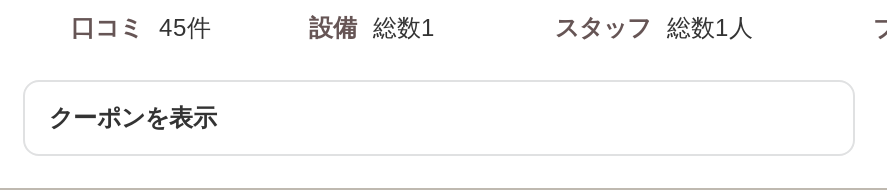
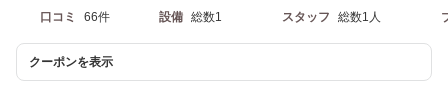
- 口コミ 45件
+ 口コミ 66件
